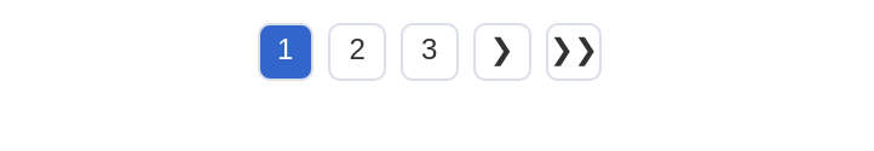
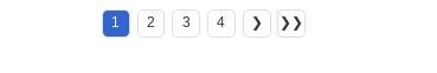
+ 4
